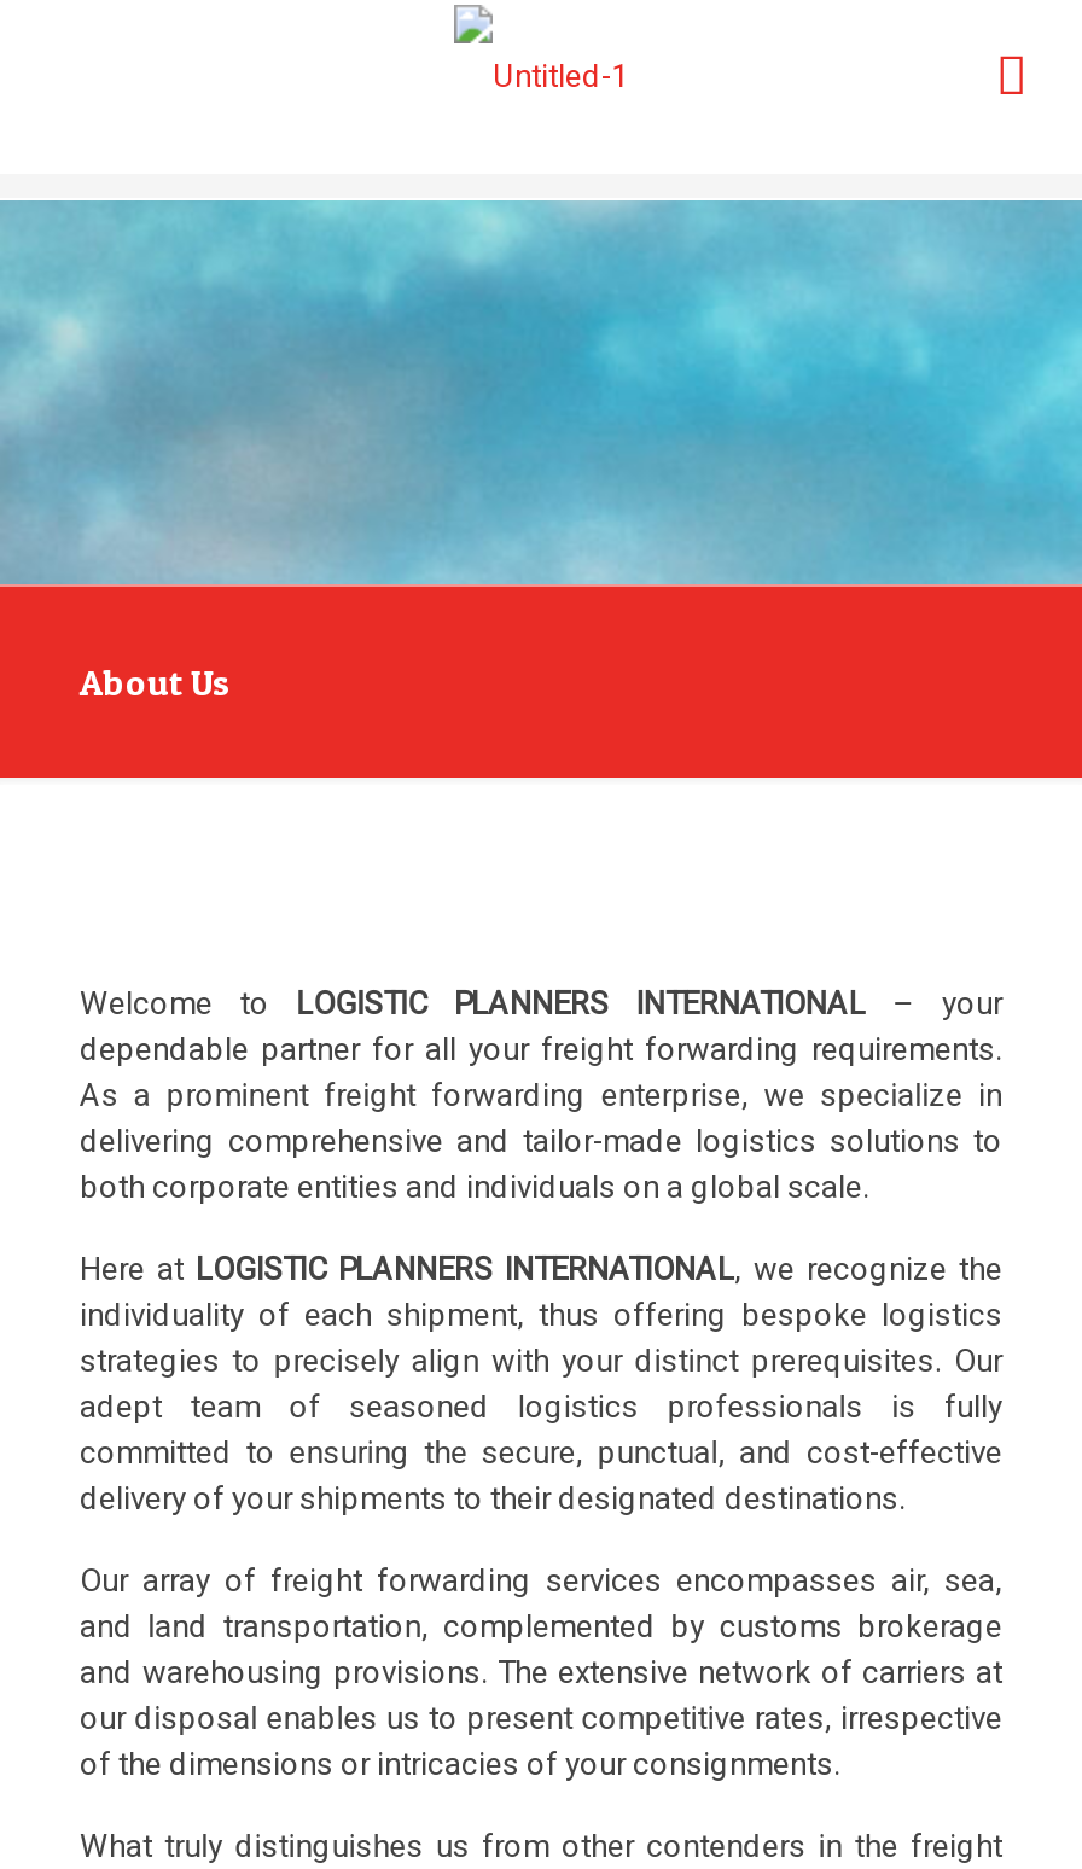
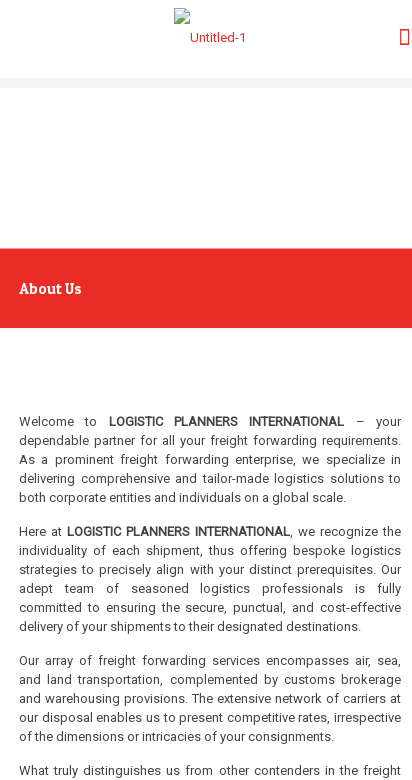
- [image]
